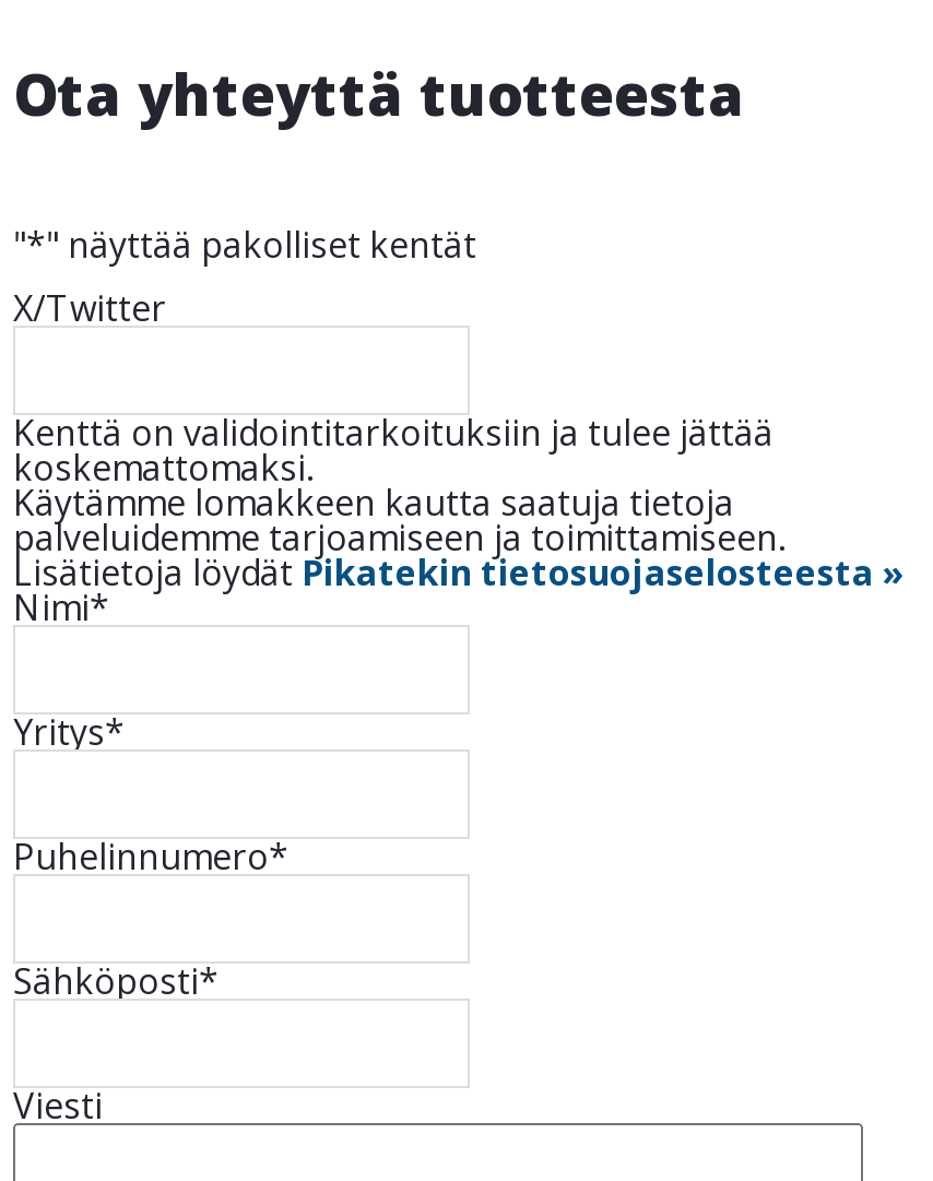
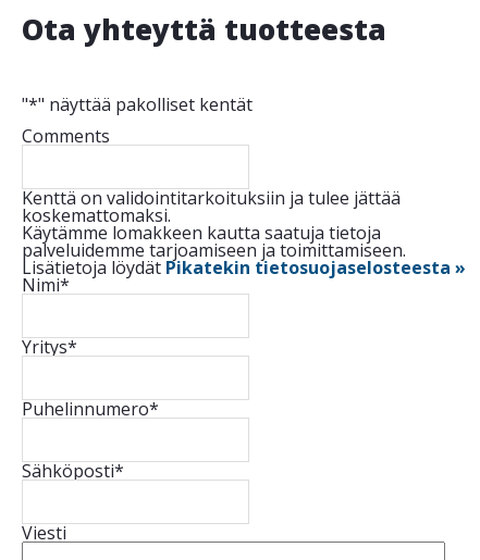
- X/Twitter
+ Comments
